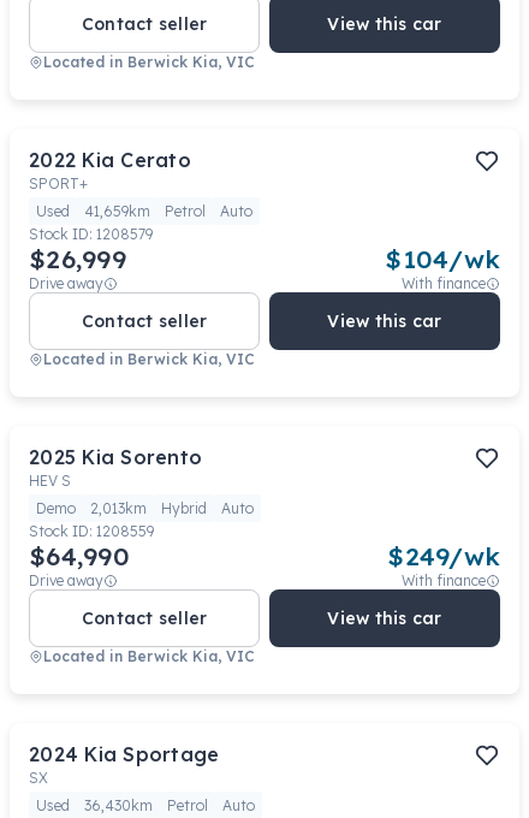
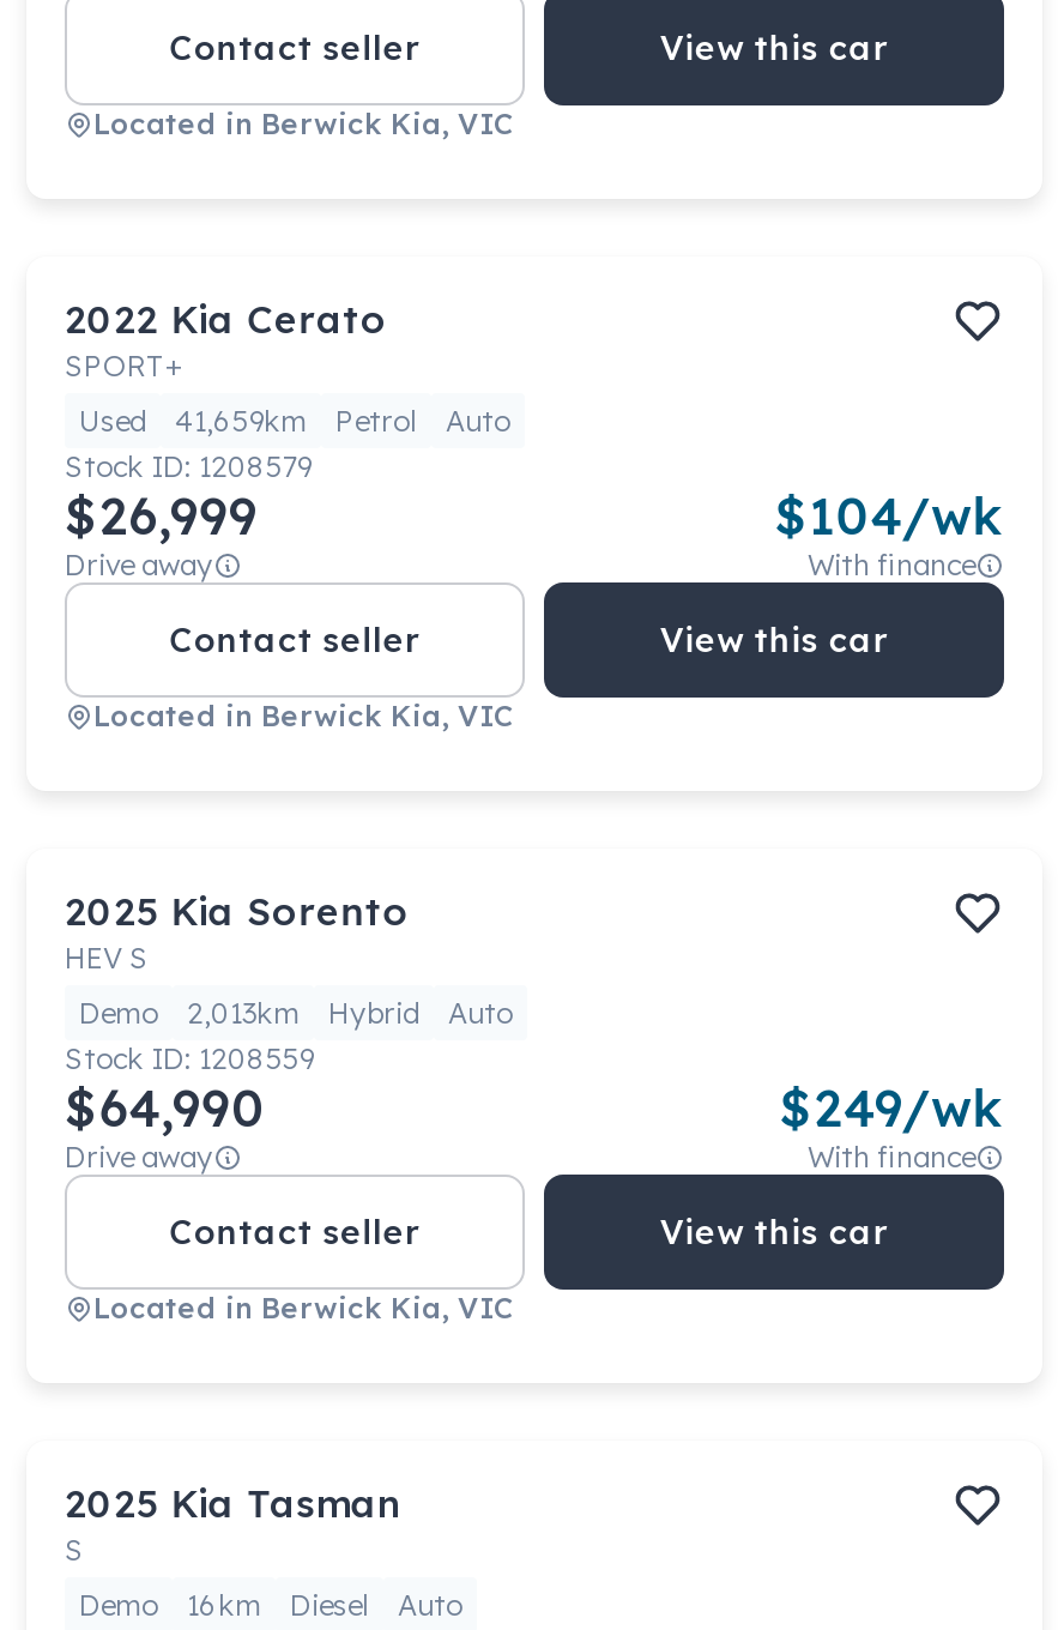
- 2024 Kia Sportage
- SX
+ 2025 Kia Tasman
+ S

- Used
- 36,430km
- Petrol
+ Demo
+ 16km
+ Diesel
